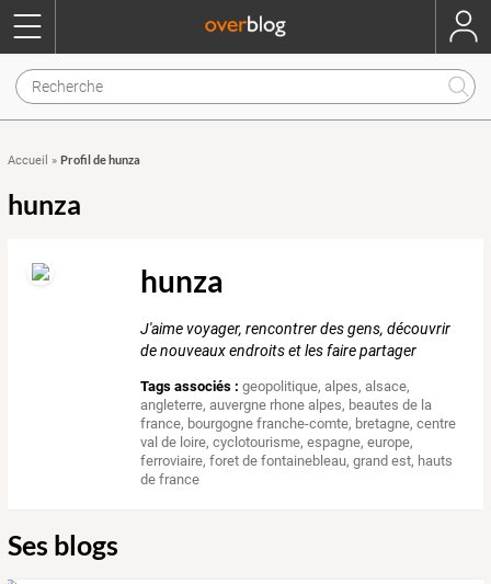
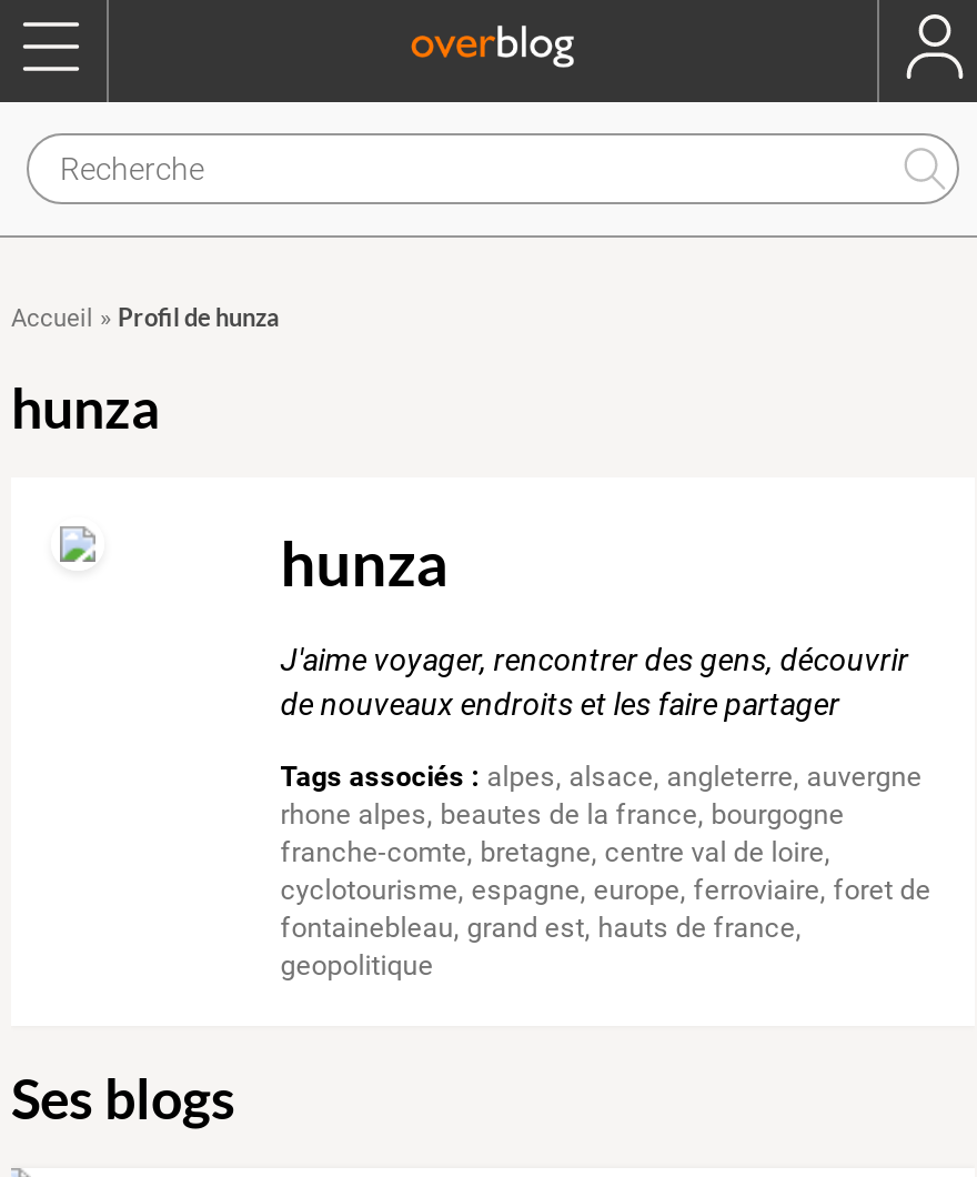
- Tags associés : geopolitique, alpes, alsace,
- angleterre, auvergne rhone alpes, beautes de la
- france, bourgogne franche-comte, bretagne, centre
- val de loire, cyclotourisme, espagne, europe,
- ferroviaire, foret de fontainebleau, grand est, hauts
- de france
+ Tags associés : alpes, alsace, angleterre, auvergne
+ rhone alpes, beautes de la france, bourgogne
+ franche-comte, bretagne, centre val de loire,
+ cyclotourisme, espagne, europe, ferroviaire, foret de
+ fontainebleau, grand est, hauts de france,
+ geopolitique
